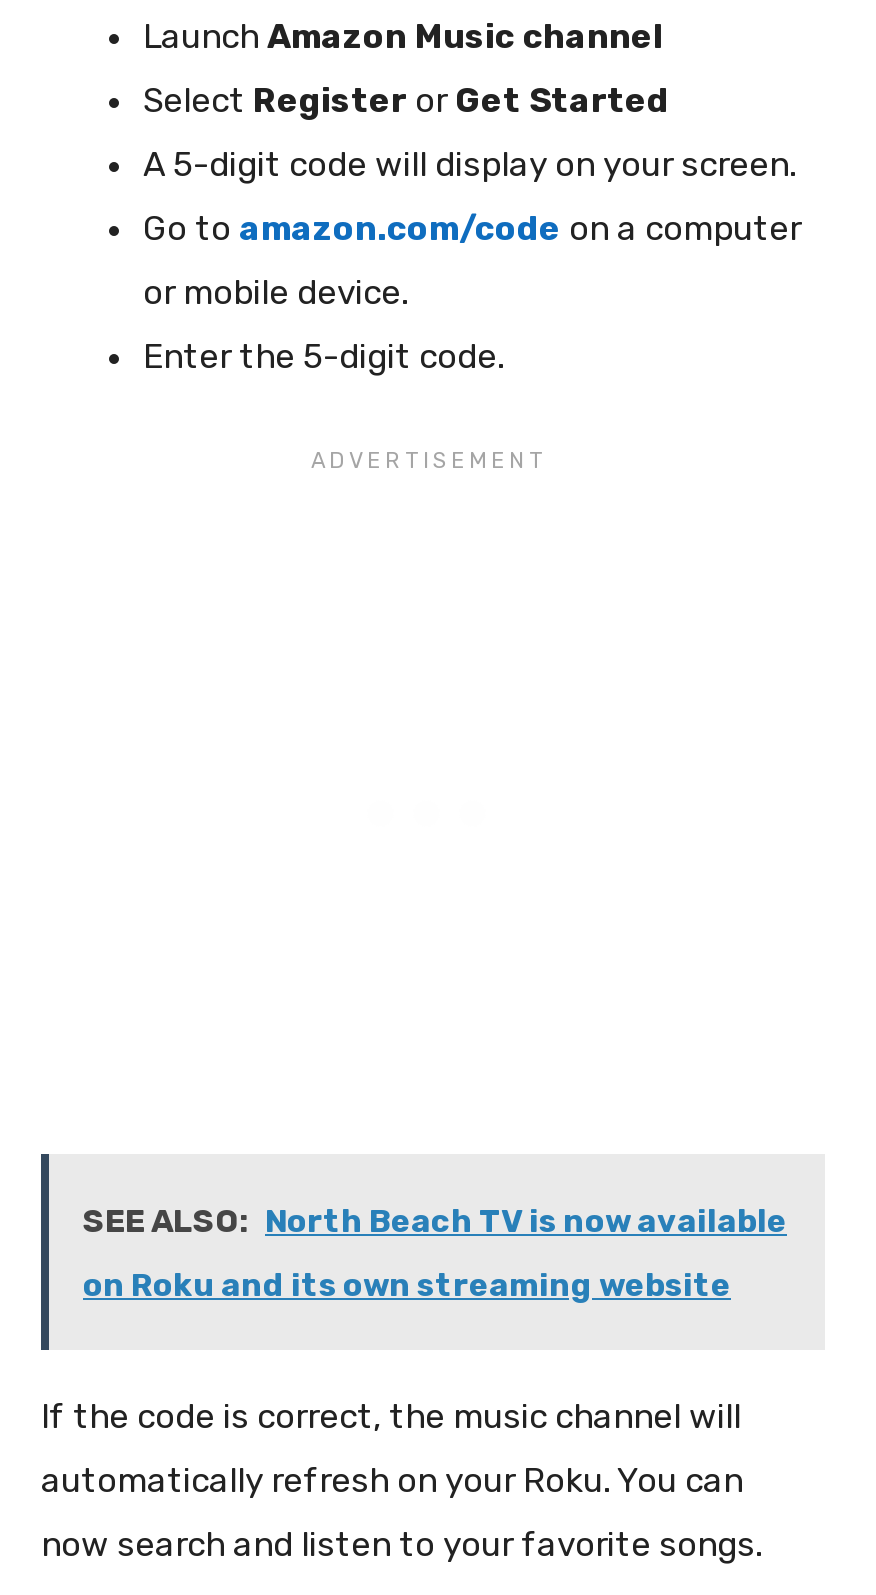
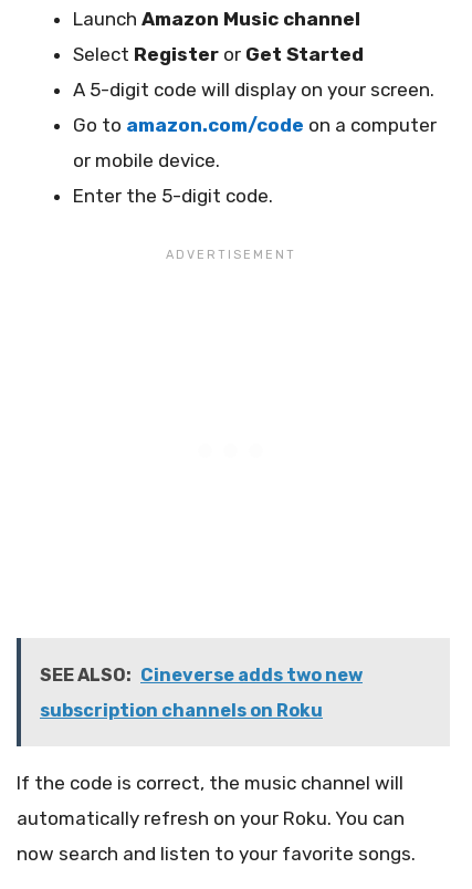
- SEE ALSO: North Beach TV is now available
+ SEE ALSO: Cineverse adds two new

- on Roku and its own streaming website
+ subscription channels on Roku
